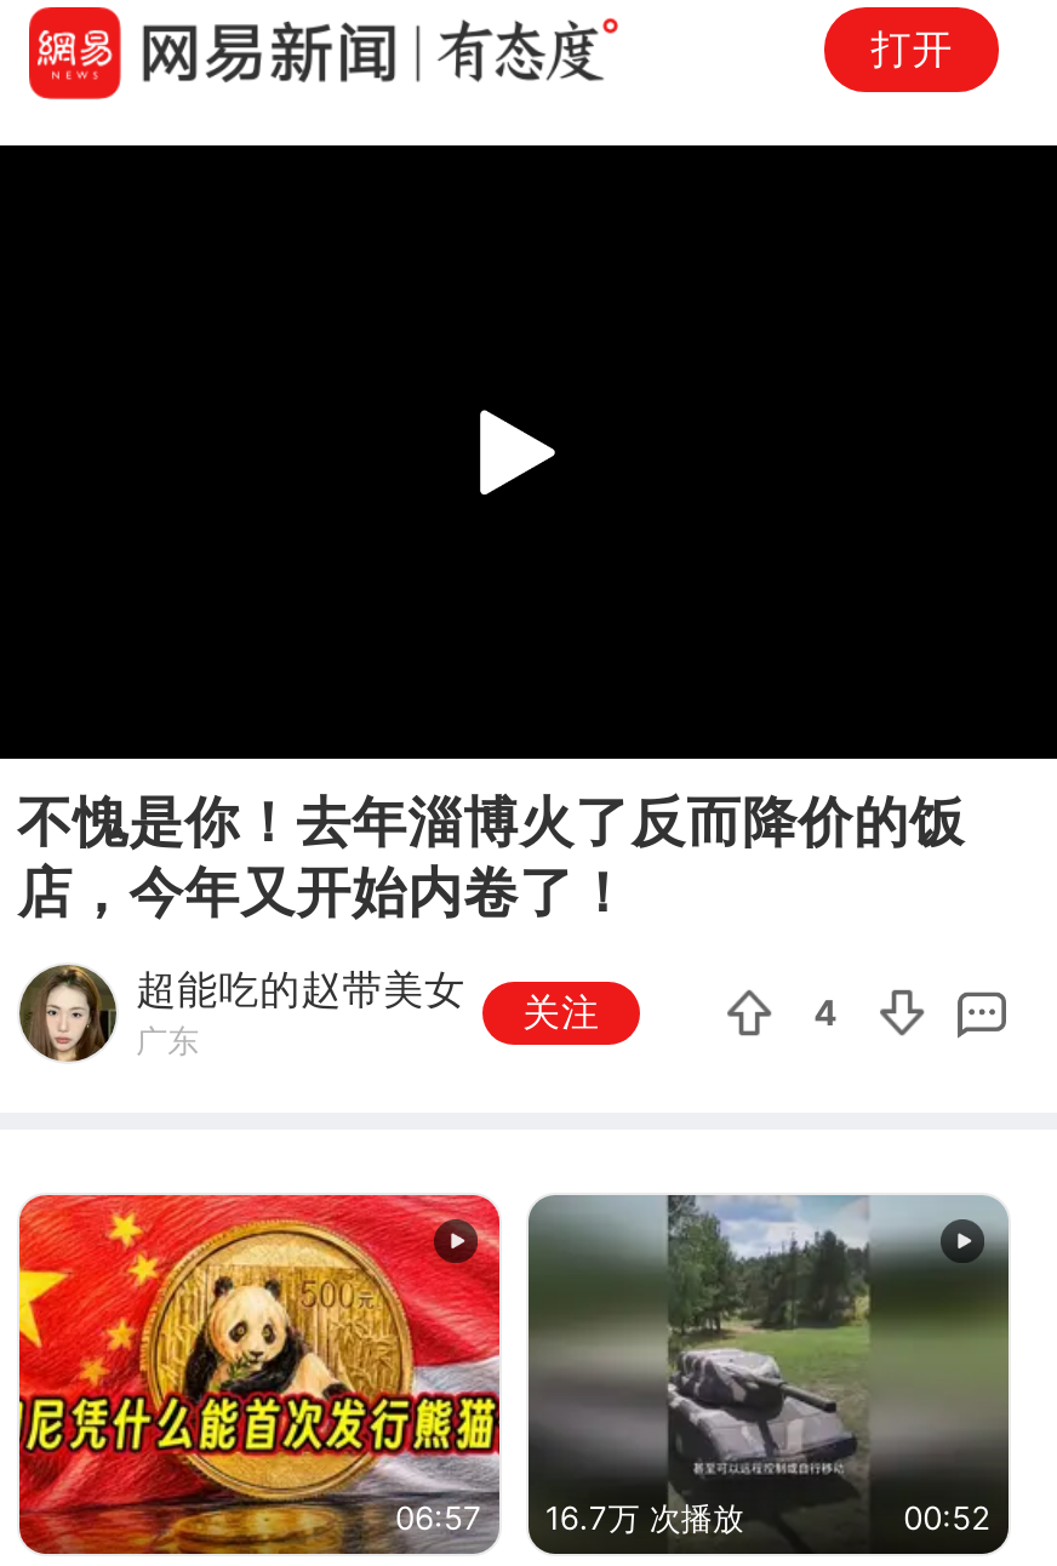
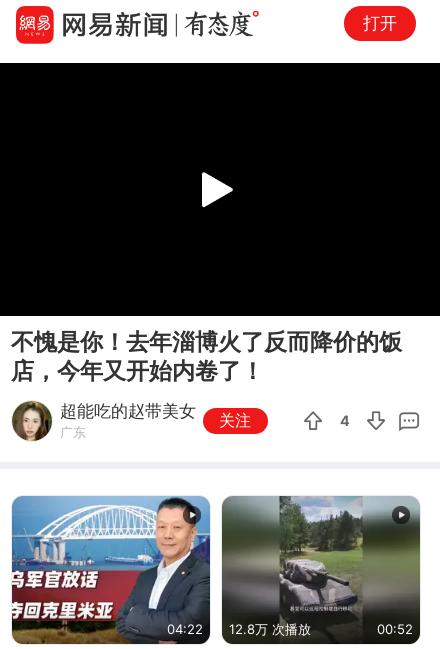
- [image]
- 06:57
+ [image]
+ 04:22

- 16.7万 次播放
+ 12.8万 次播放
